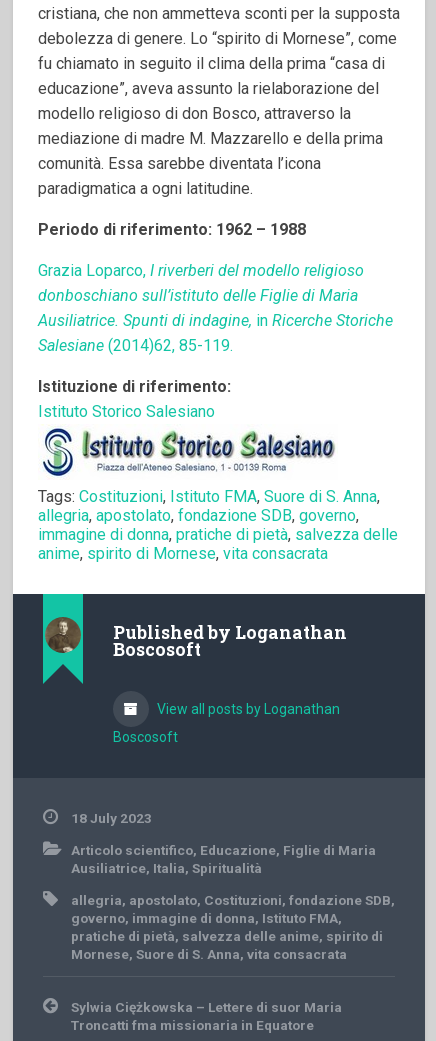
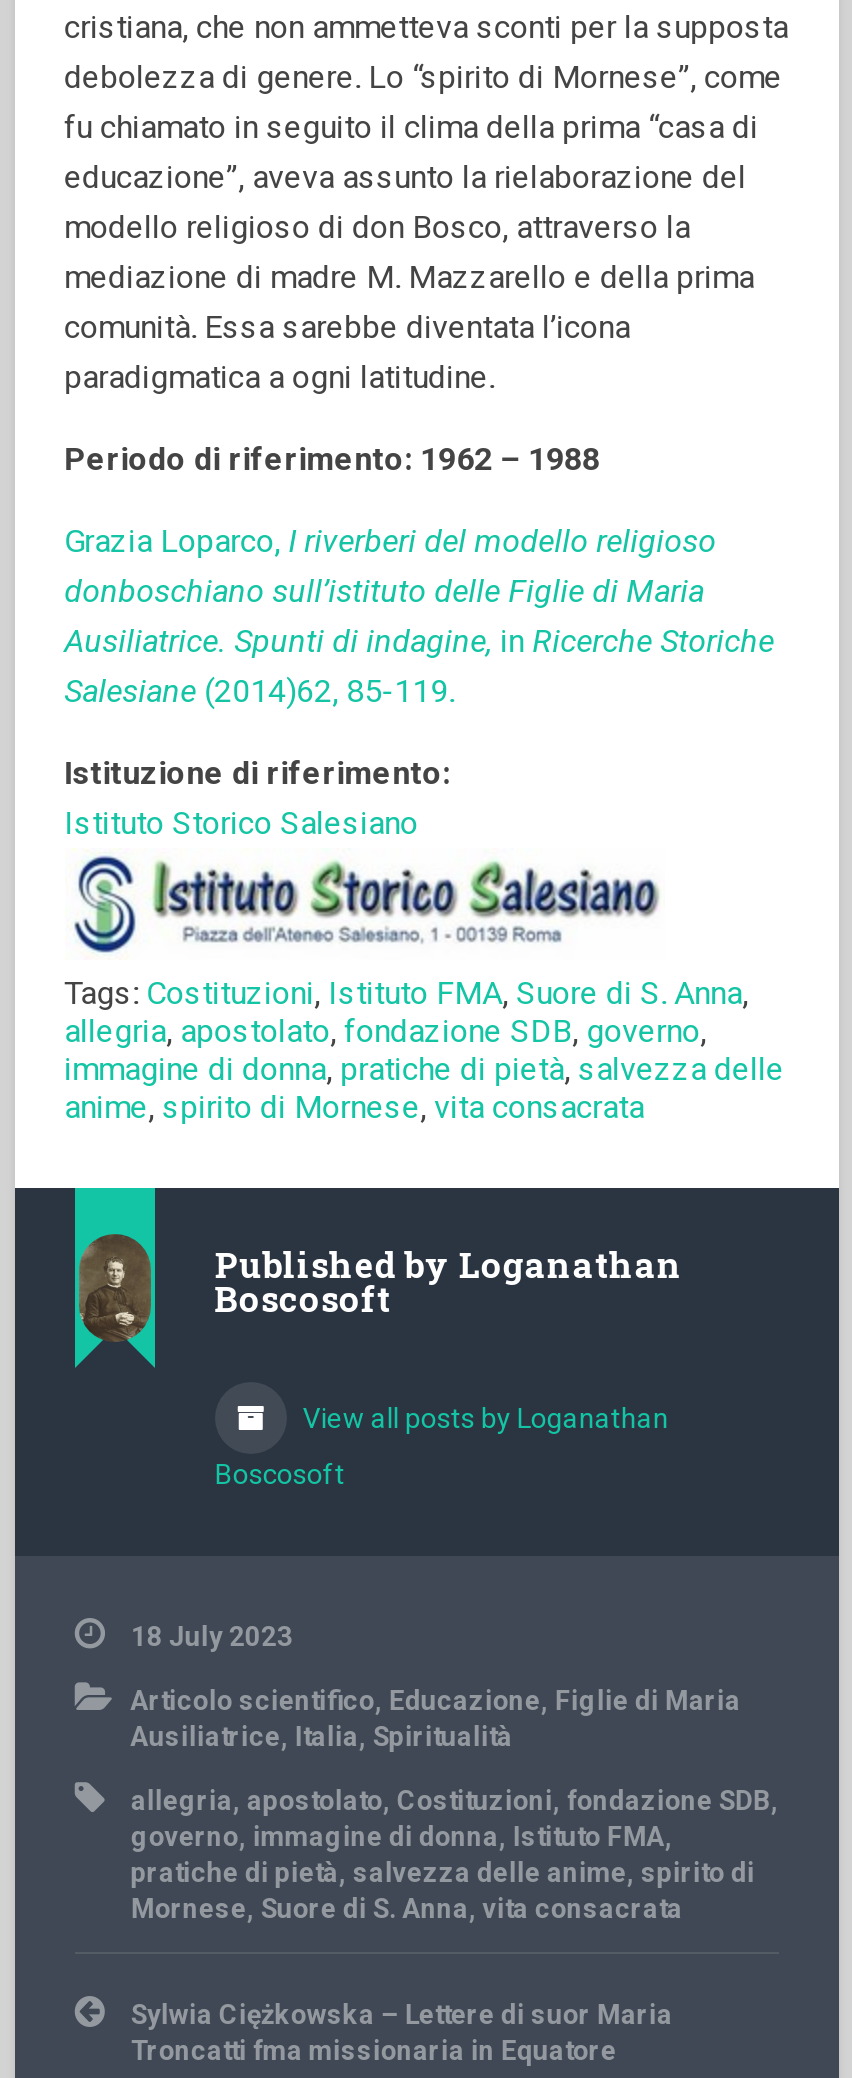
- [image]
+ [image]
